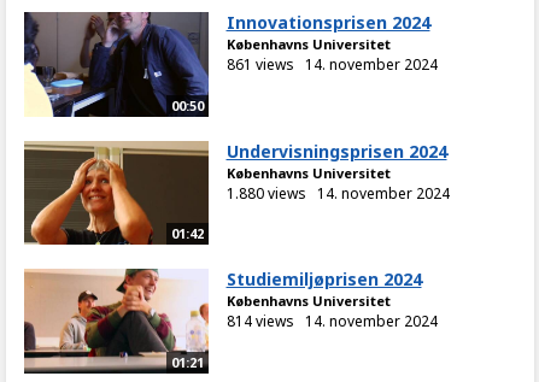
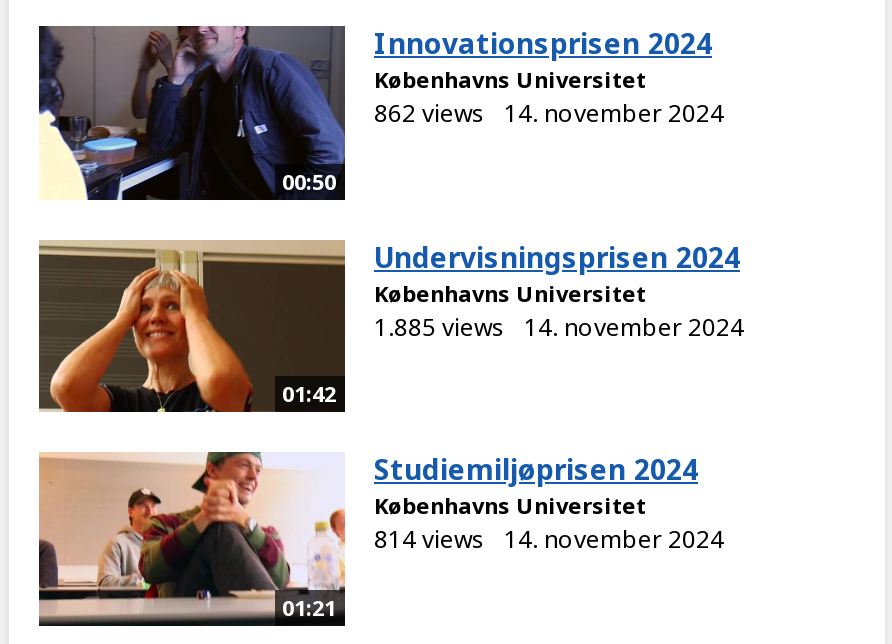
- 861 views 14. november 2024
+ 862 views 14. november 2024

- 1.880 views 14. november 2024
+ 1.885 views 14. november 2024
